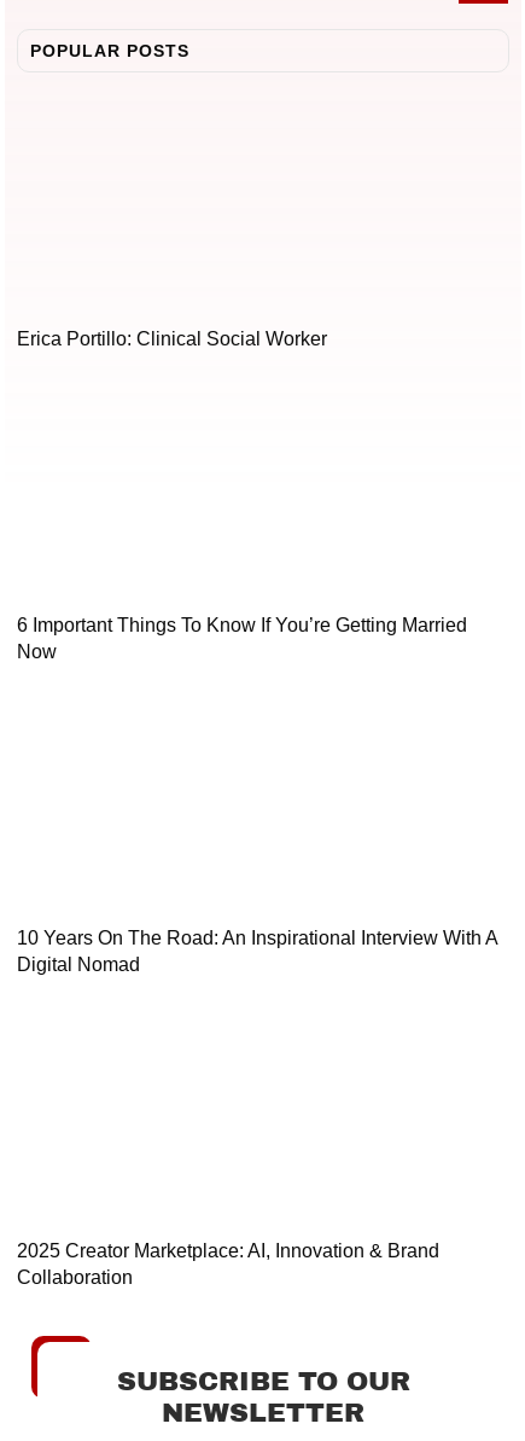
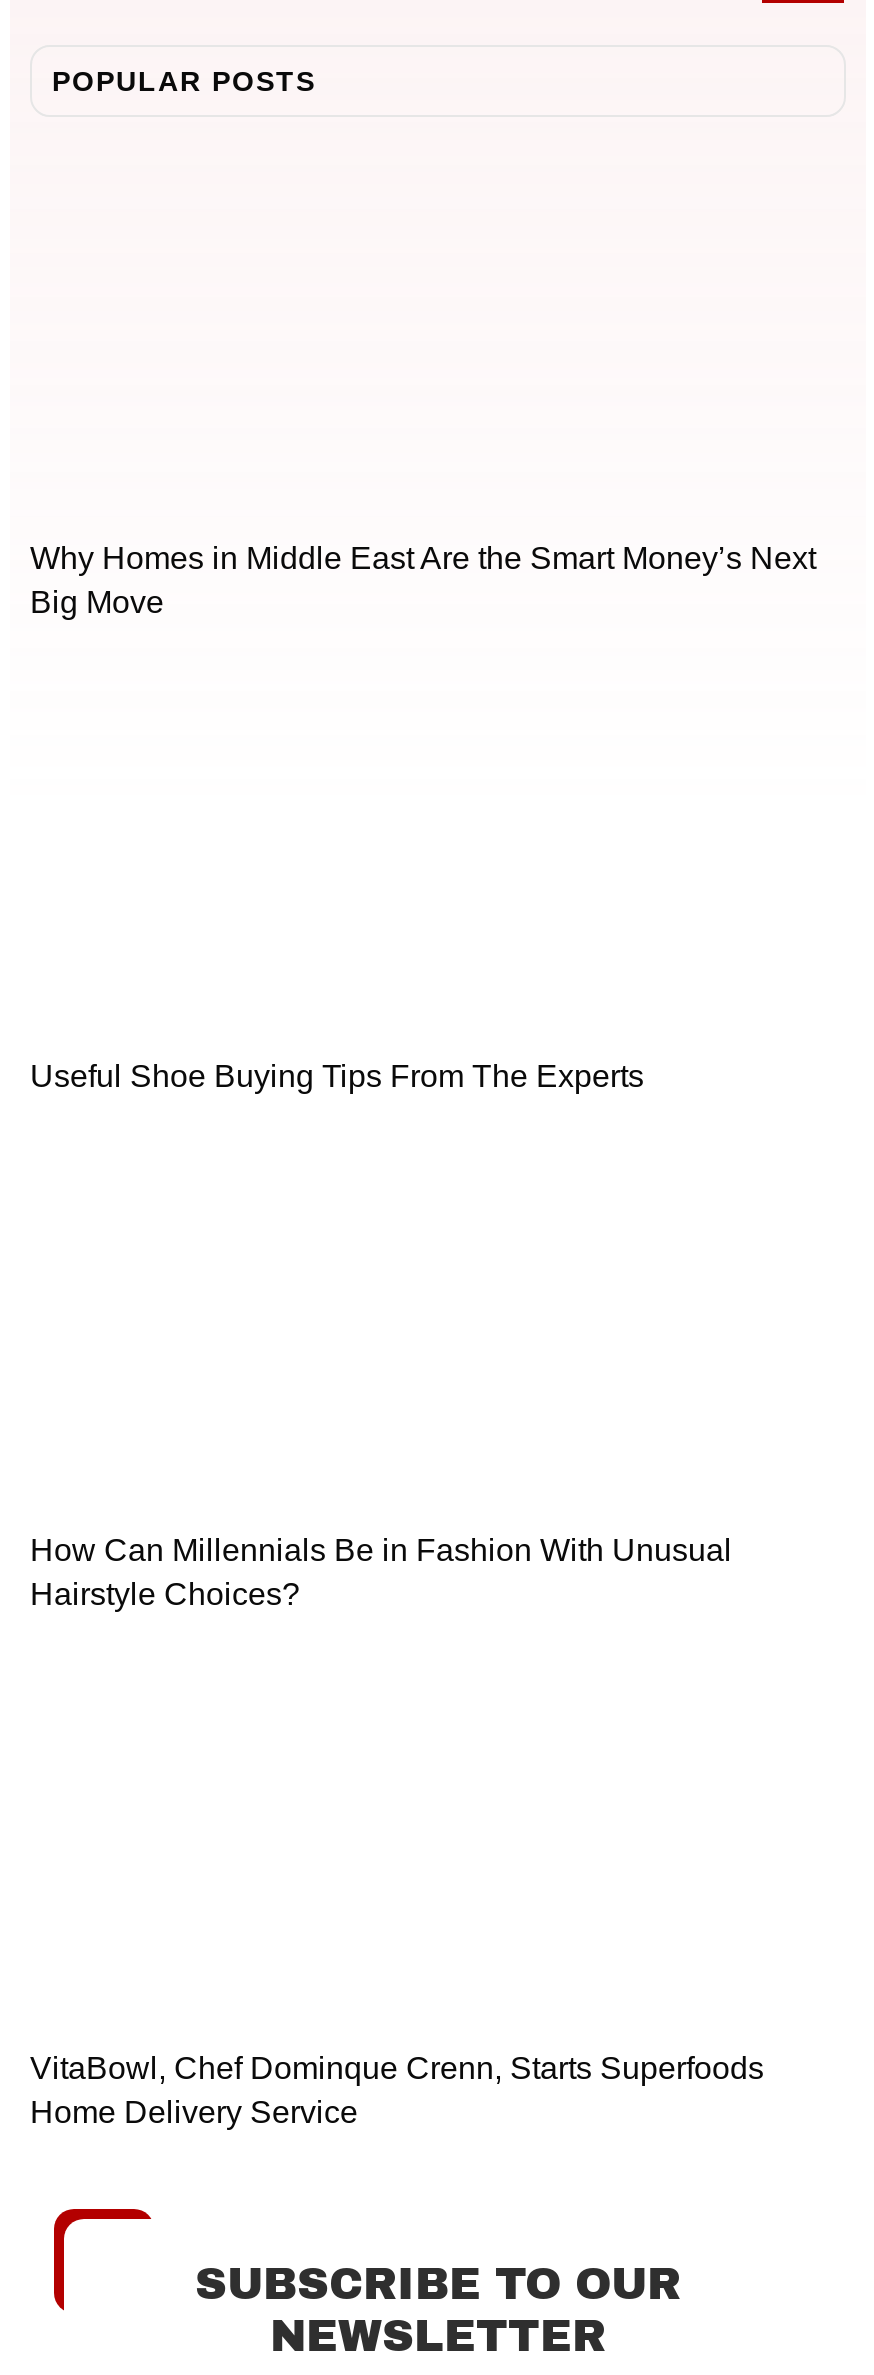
- Erica Portillo: Clinical Social Worker
+ Why Homes in Middle East Are the Smart Money’s Next
+ Big Move

- 6 Important Things To Know If You’re Getting Married
- Now
+ Useful Shoe Buying Tips From The Experts

- 10 Years On The Road: An Inspirational Interview With A
- Digital Nomad
+ How Can Millennials Be in Fashion With Unusual
+ Hairstyle Choices?

- 2025 Creator Marketplace: AI, Innovation & Brand
- Collaboration
+ VitaBowl, Chef Dominque Crenn, Starts Superfoods
+ Home Delivery Service
